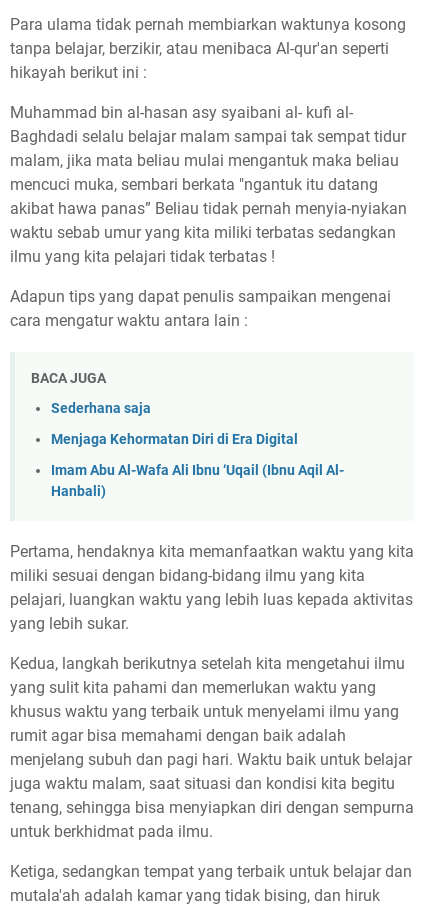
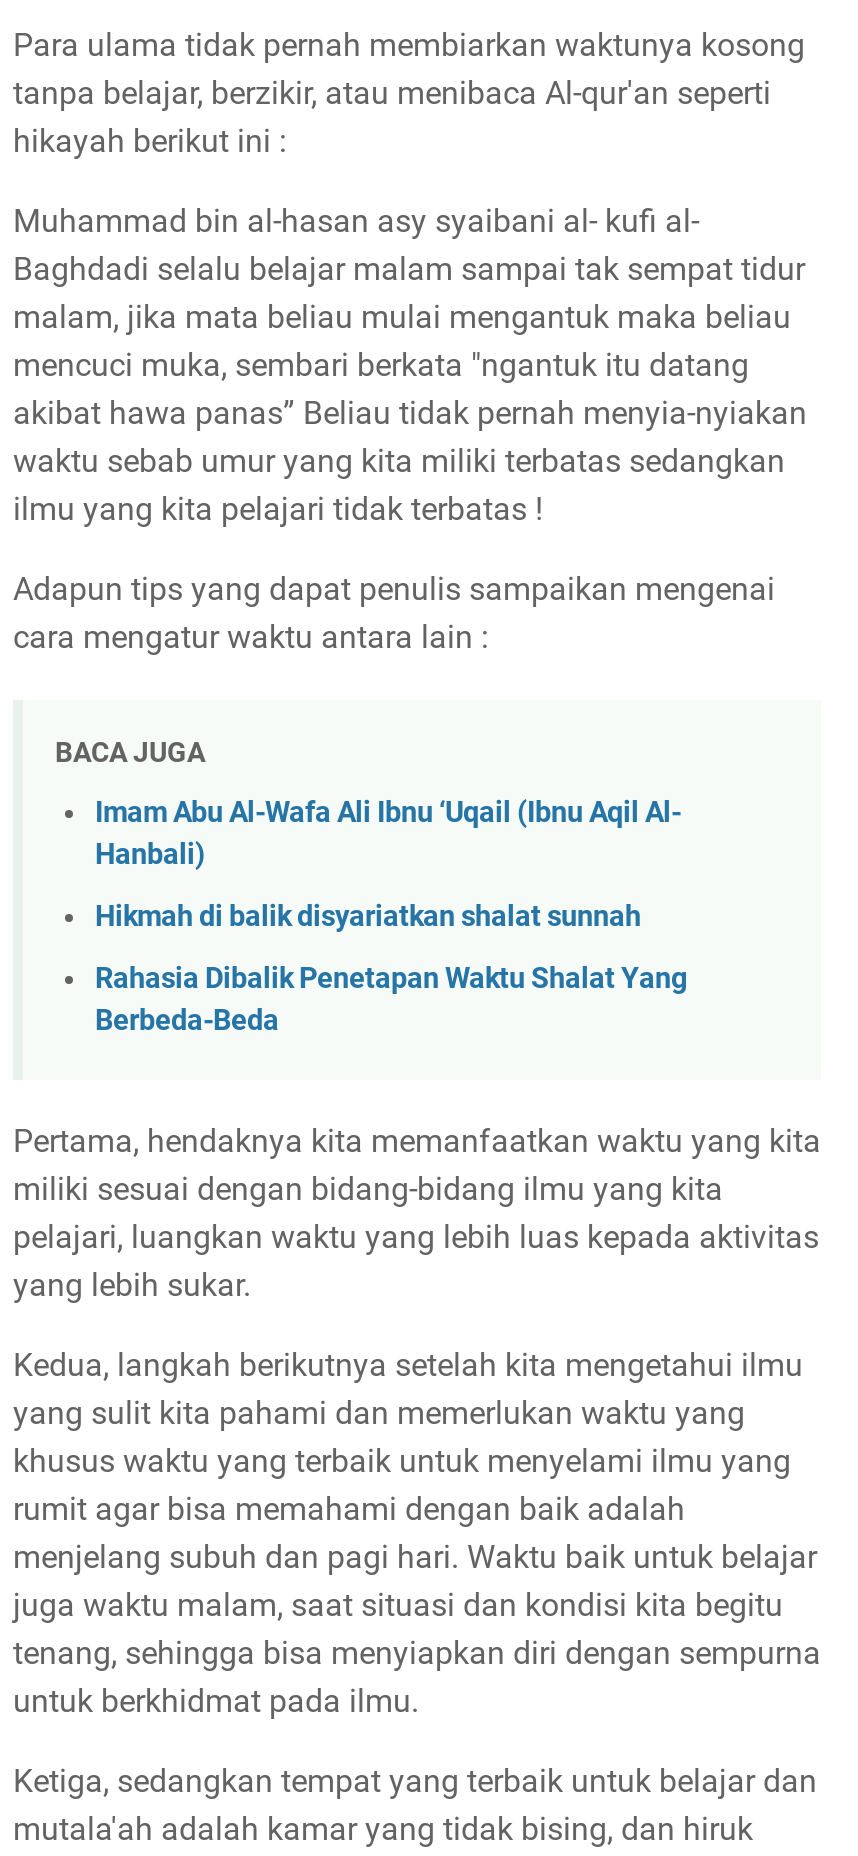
- Sederhana saja
- Menjaga Kehormatan Diri di Era Digital

moved up: Imam Abu Al-Wafa Ali Ibnu ‘Uqail (Ibnu Aqil Al- | Hanbali)

+ Hikmah di balik disyariatkan shalat sunnah
+ Rahasia Dibalik Penetapan Waktu Shalat Yang
+ Berbeda-Beda
